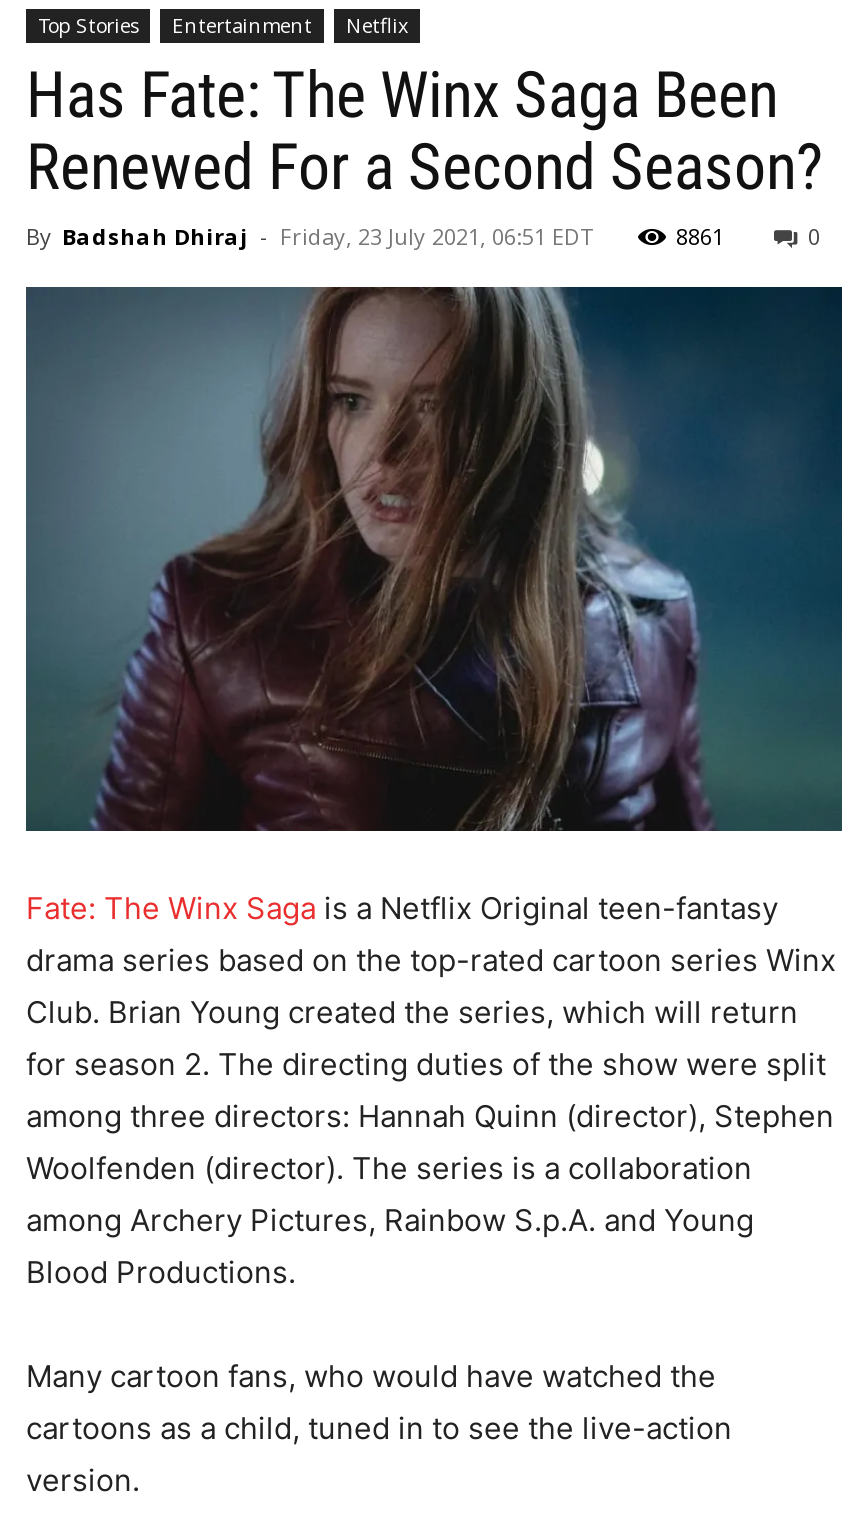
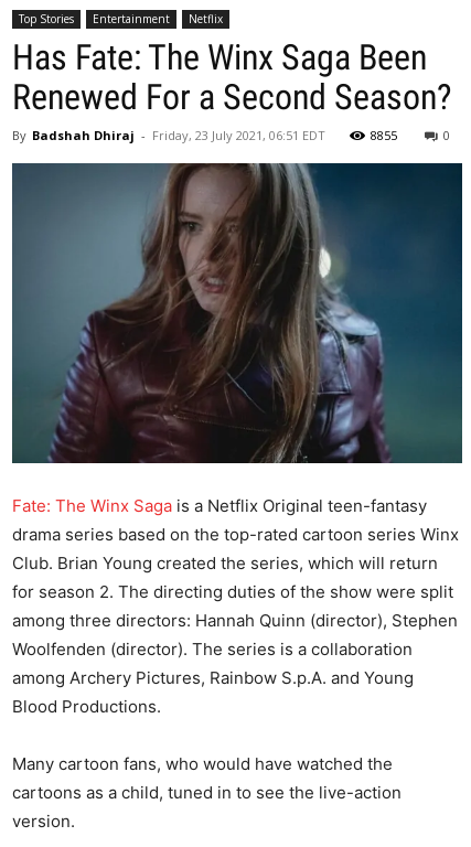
- 8861
+ 8855
